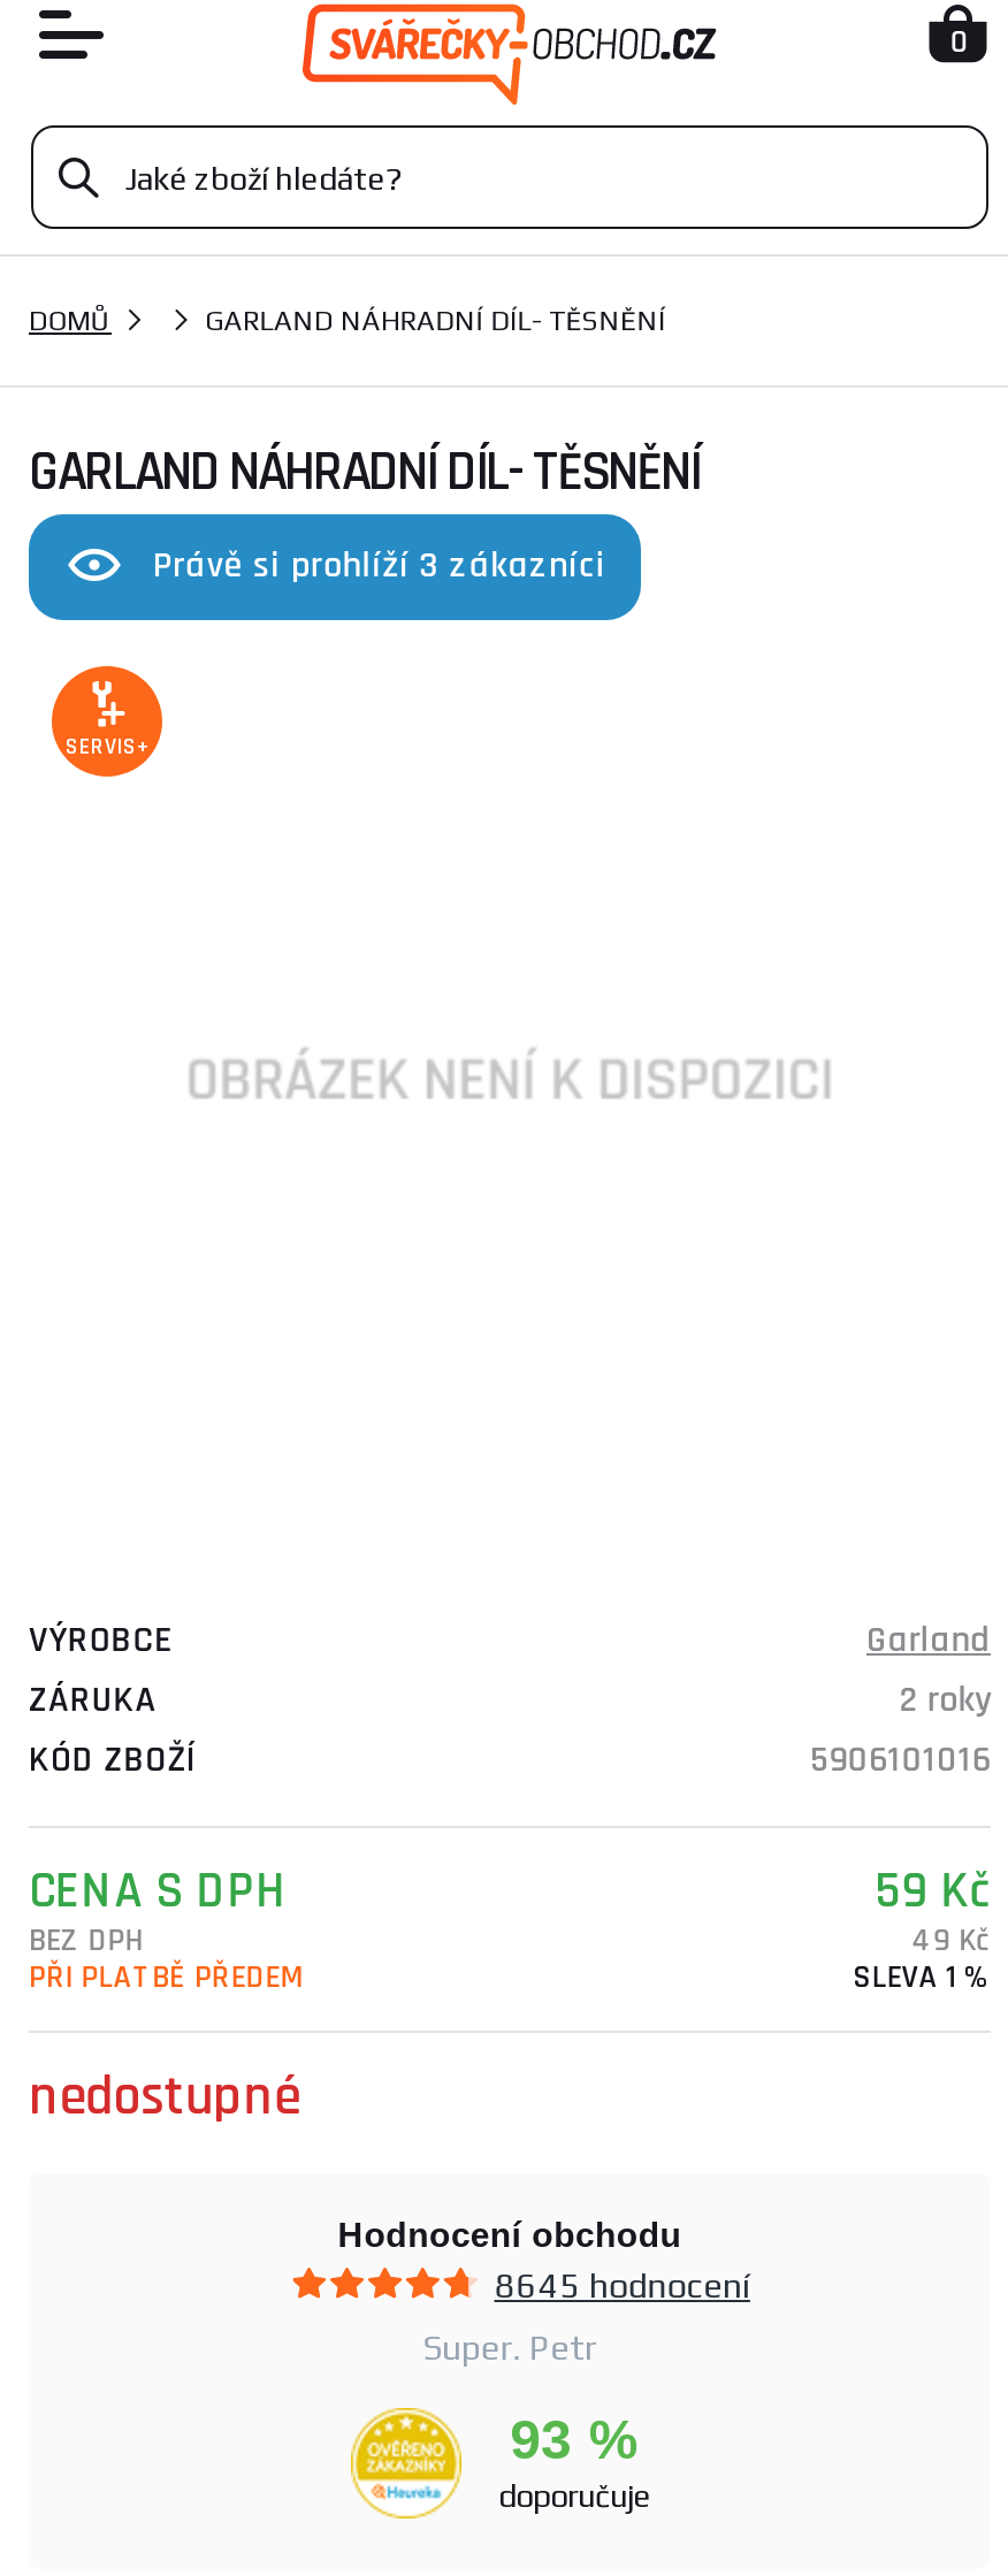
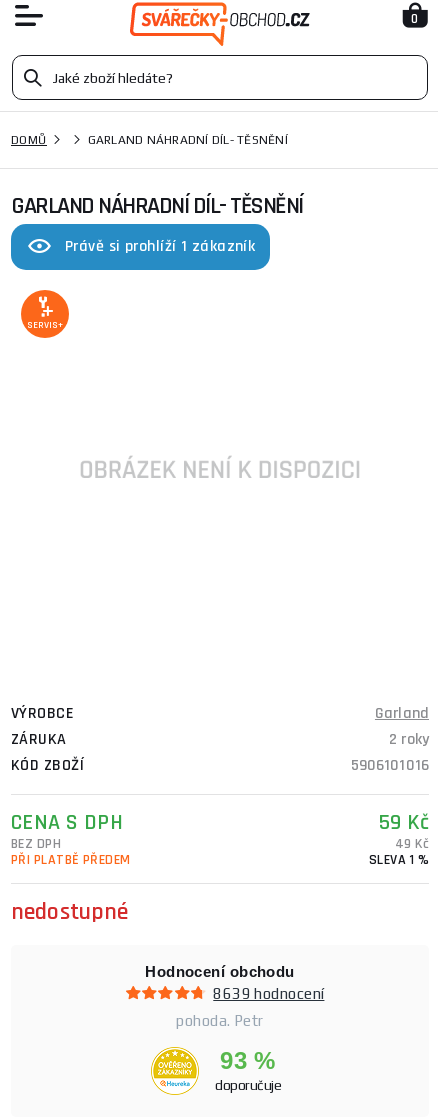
- Právě si prohlíží 3 zákazníci
+ Právě si prohlíží 1 zákazník

- 8645 hodnocení
+ 8639 hodnocení

- Super. Petr
+ pohoda. Petr
